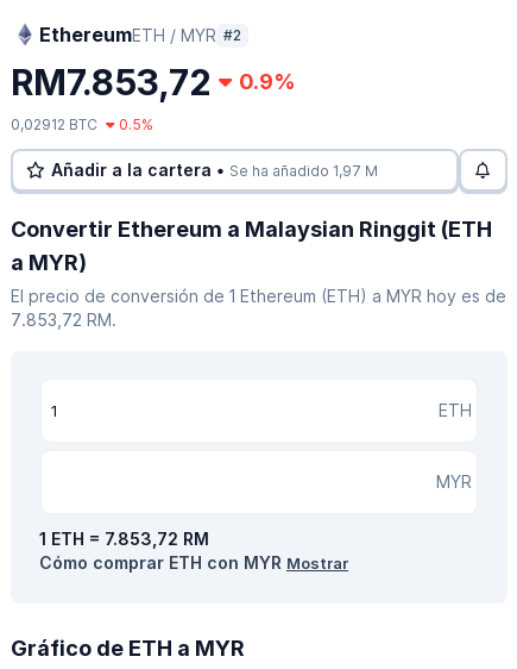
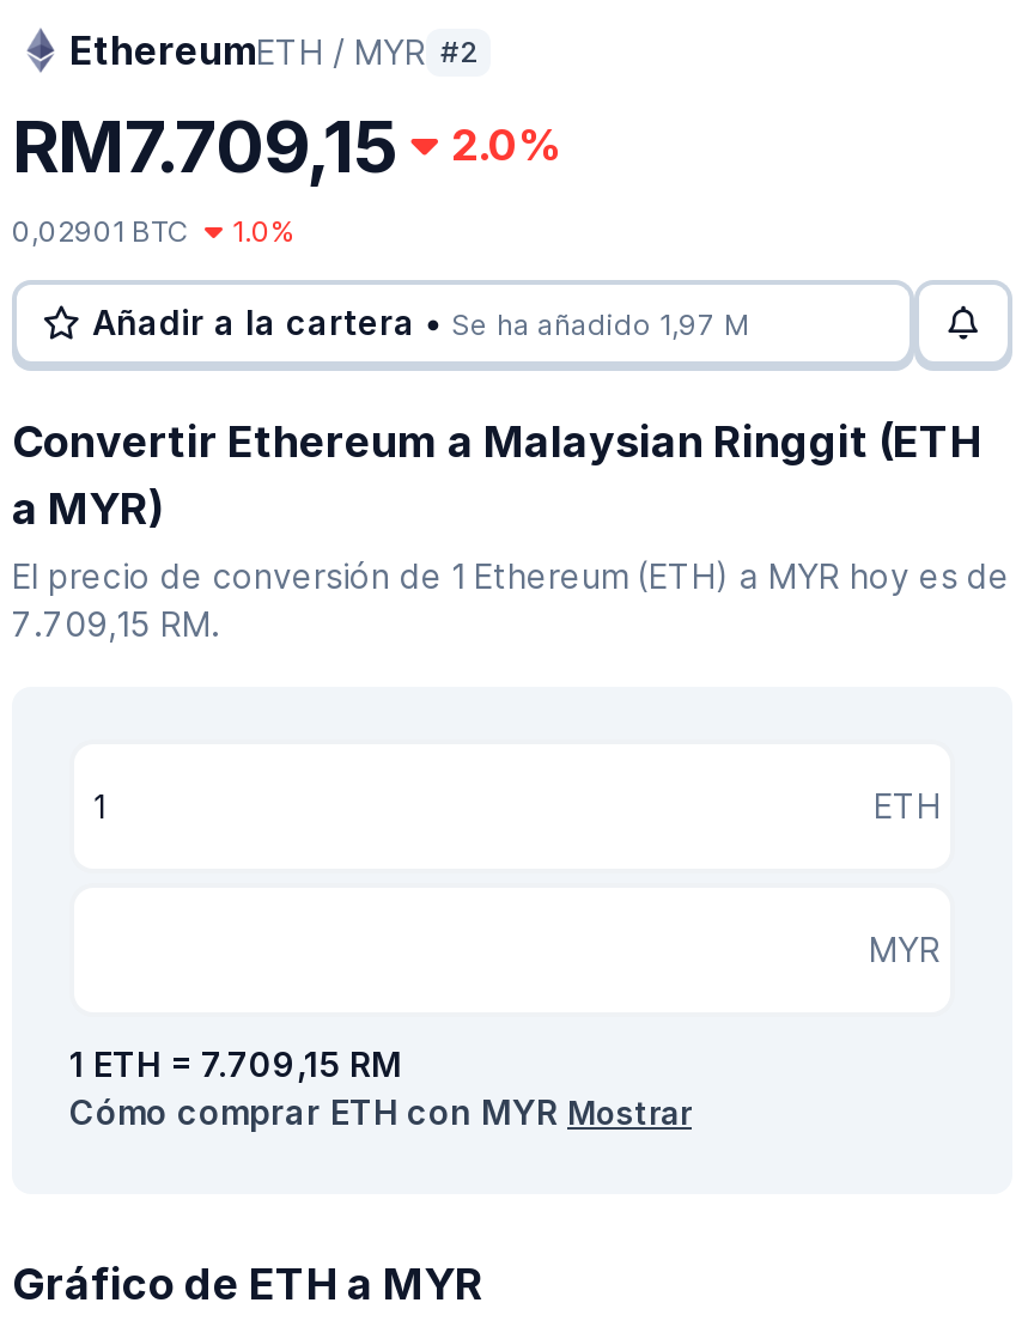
- RM7.853,72
- 0.9%
+ RM7.709,15
+ 2.0%

- 0,02912 BTC
- 0.5%
+ 0,02901 BTC
+ 1.0%

- 7.853,72 RM.
+ 7.709,15 RM.

- 1 ETH = 7.853,72 RM
+ 1 ETH = 7.709,15 RM
